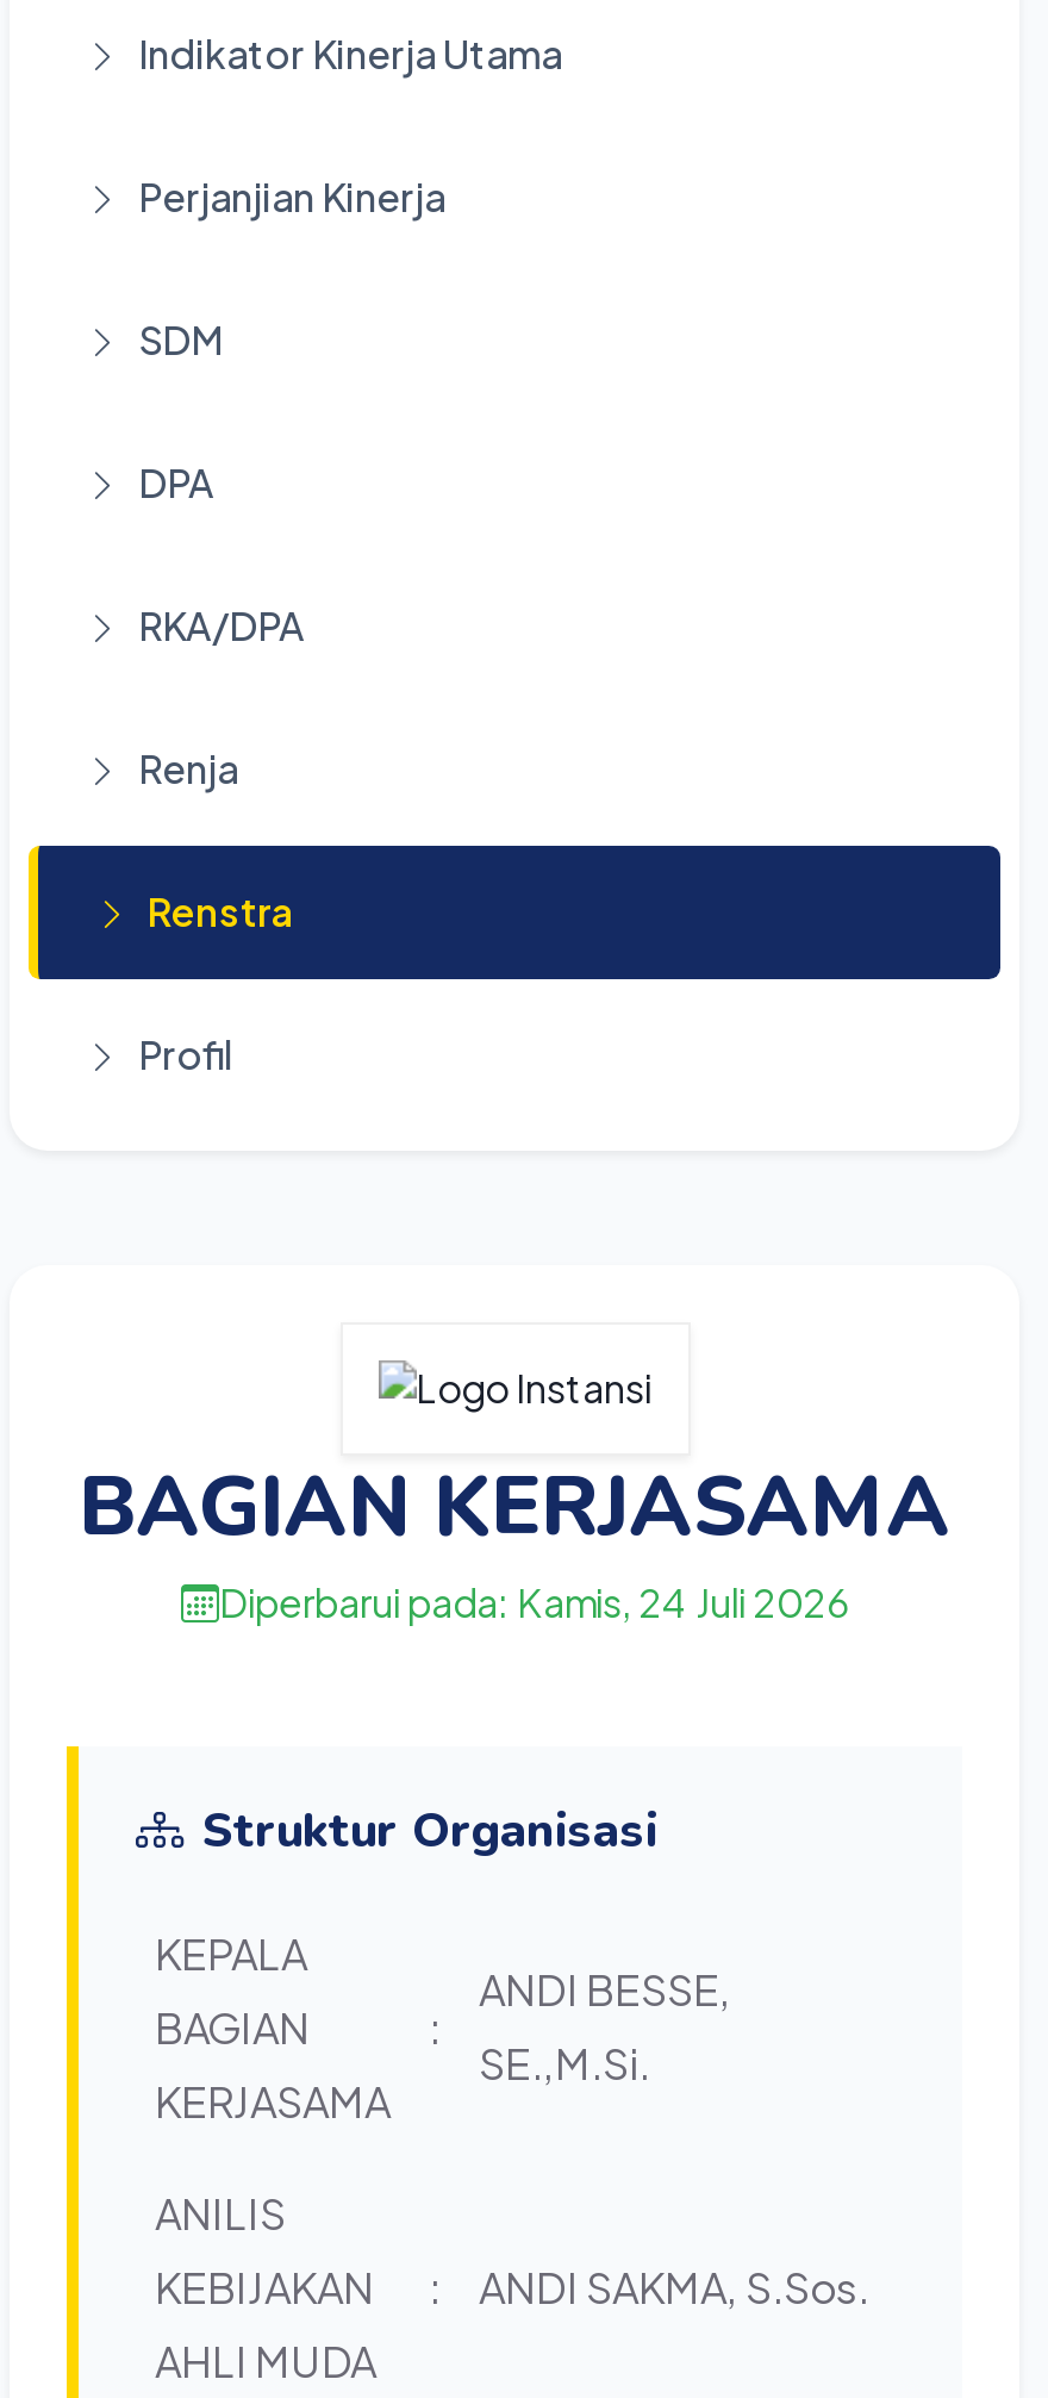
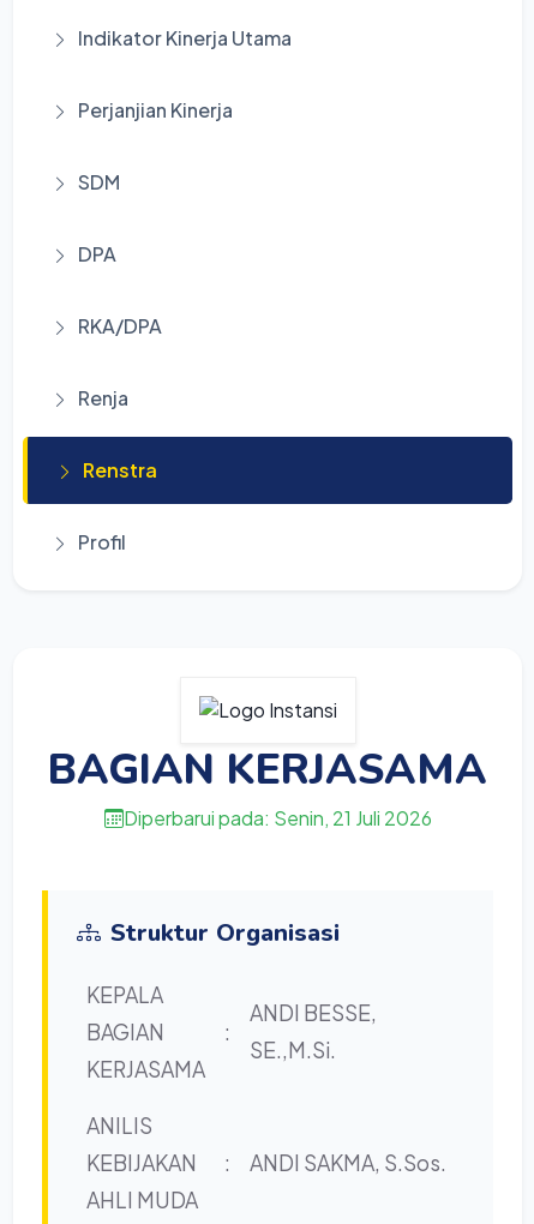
- Diperbarui pada: Kamis, 24 Juli 2026
+ Diperbarui pada: Senin, 21 Juli 2026
